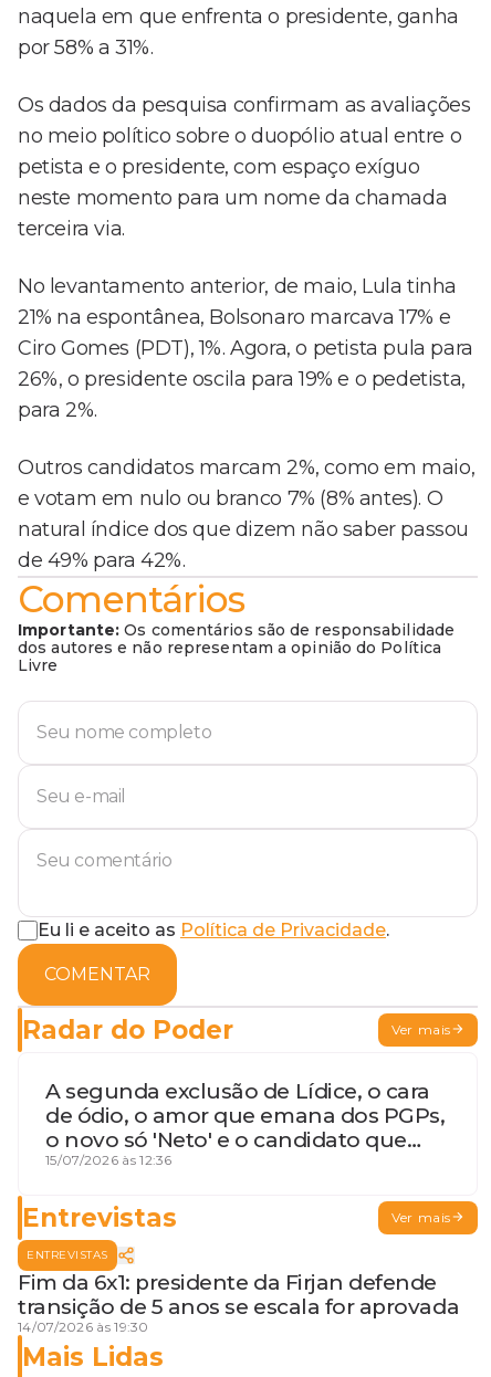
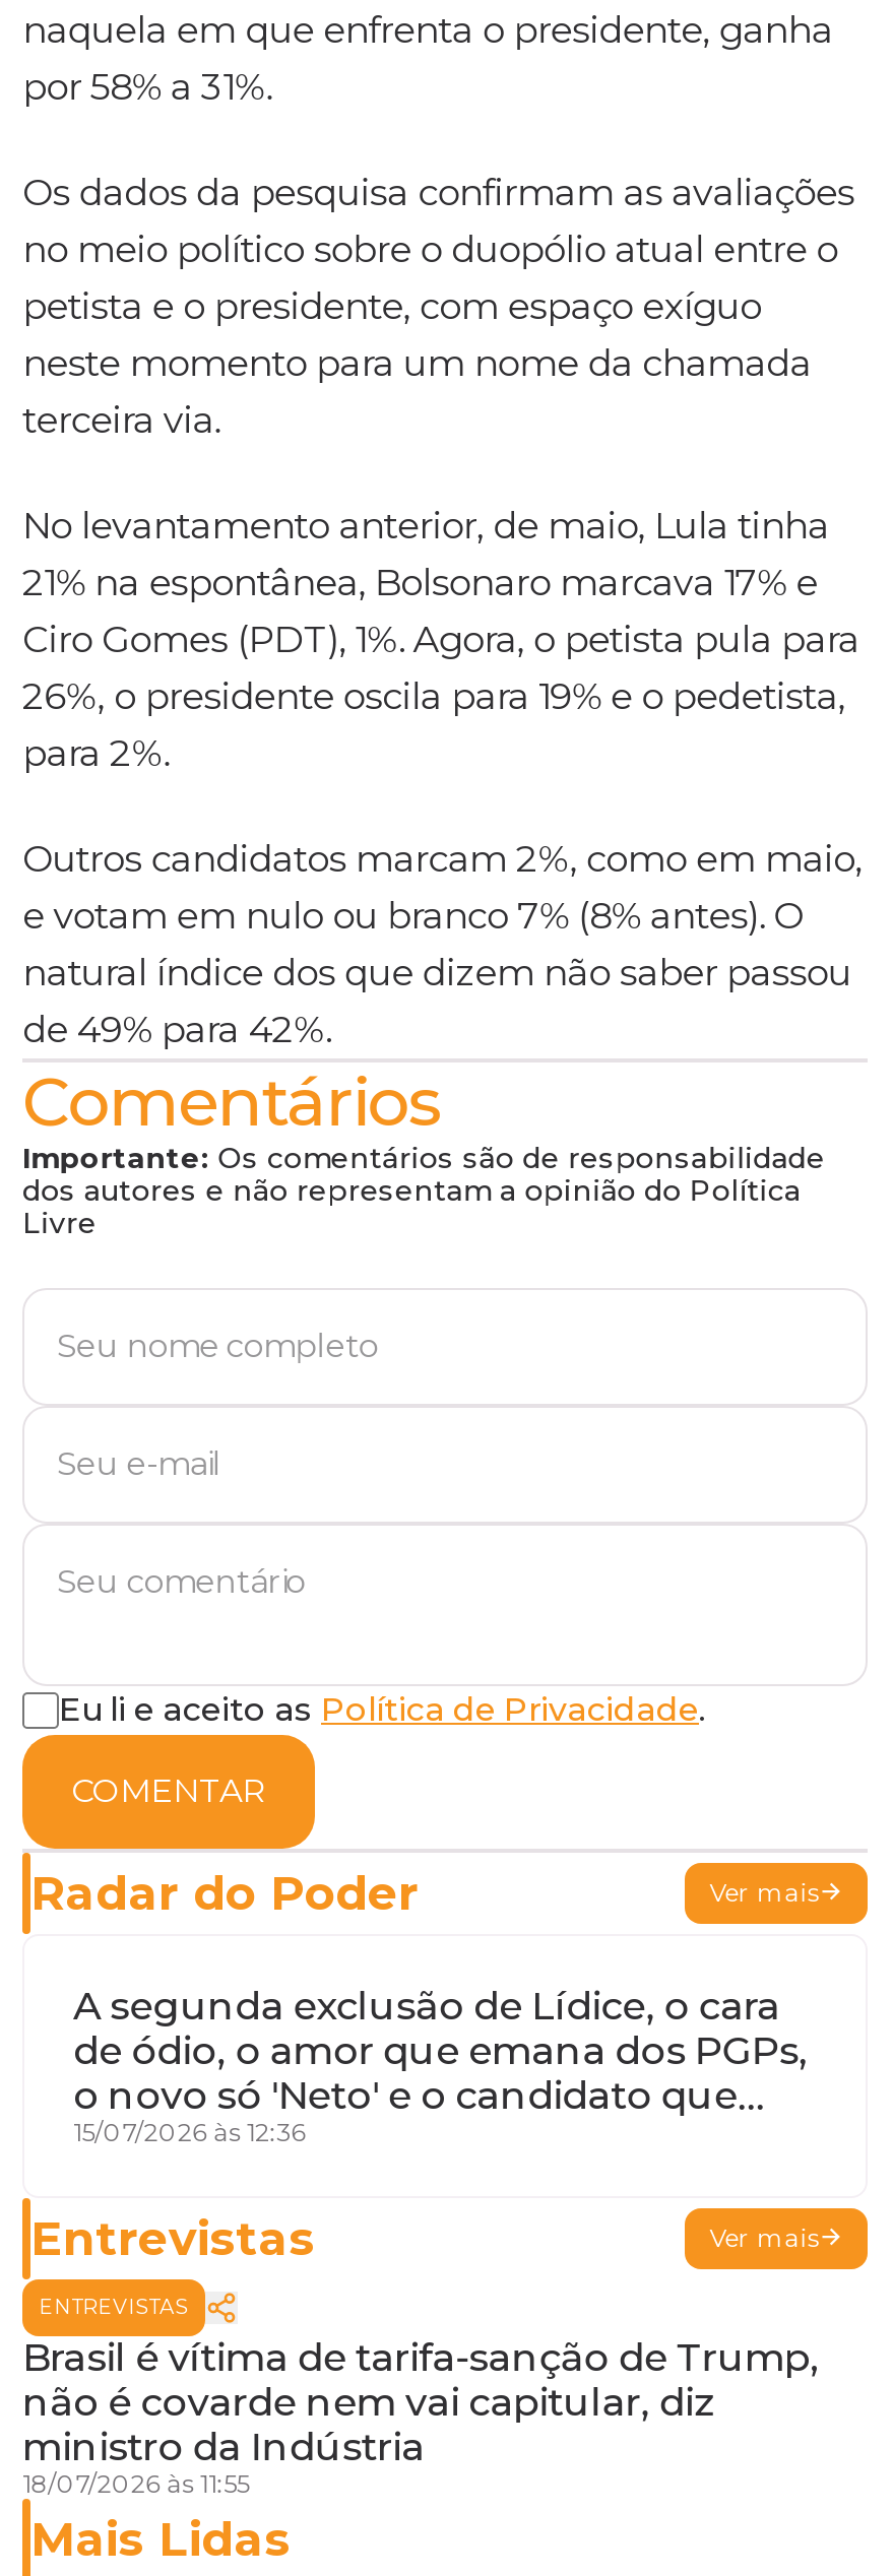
- Fim da 6x1: presidente da Firjan defende
- transição de 5 anos se escala for aprovada
- 14/07/2026 às 19:30
+ Brasil é vítima de tarifa-sanção de Trump,
+ não é covarde nem vai capitular, diz
+ ministro da Indústria
+ 18/07/2026 às 11:55
